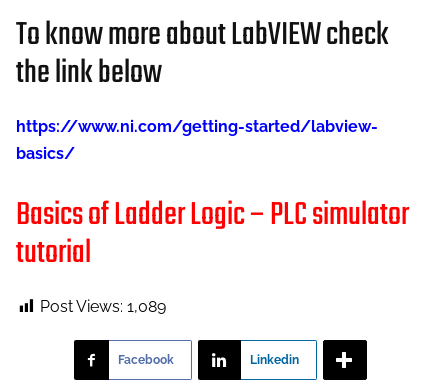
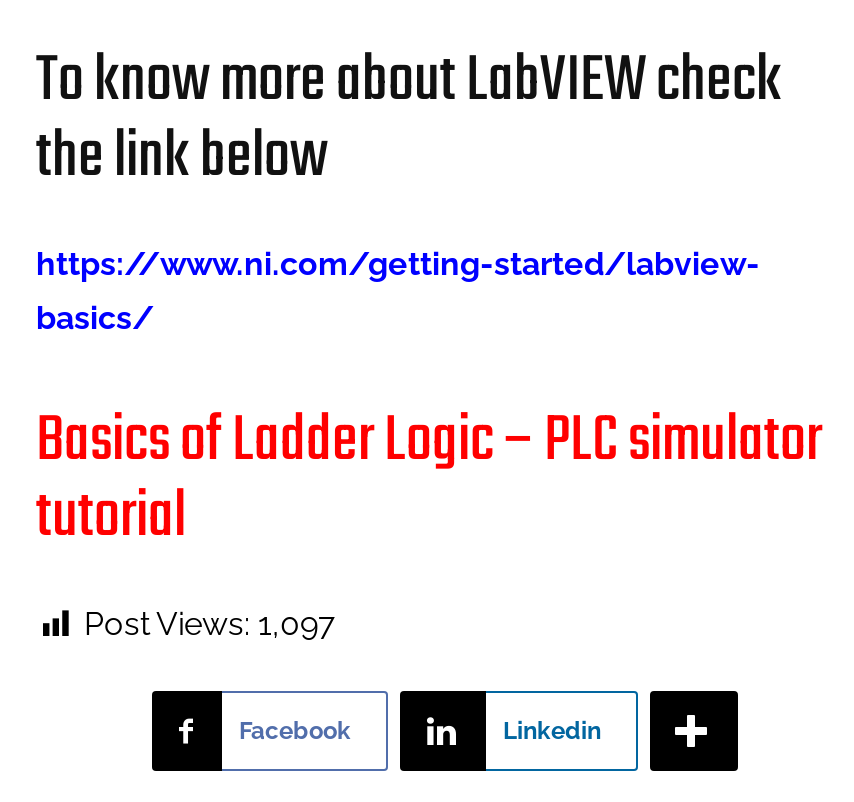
- Post Views: 1,089
+ Post Views: 1,097
